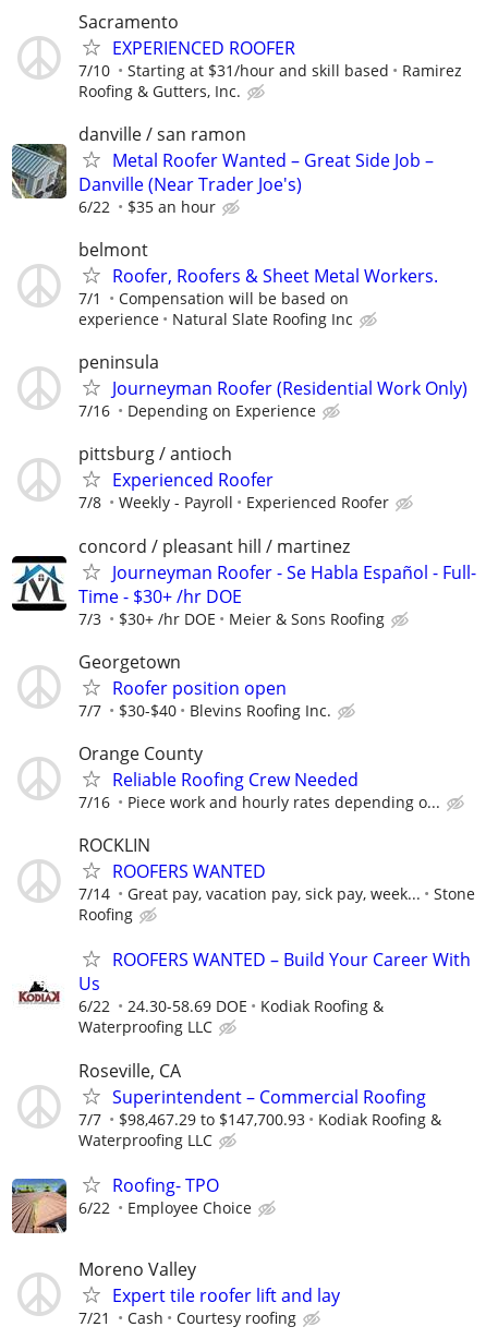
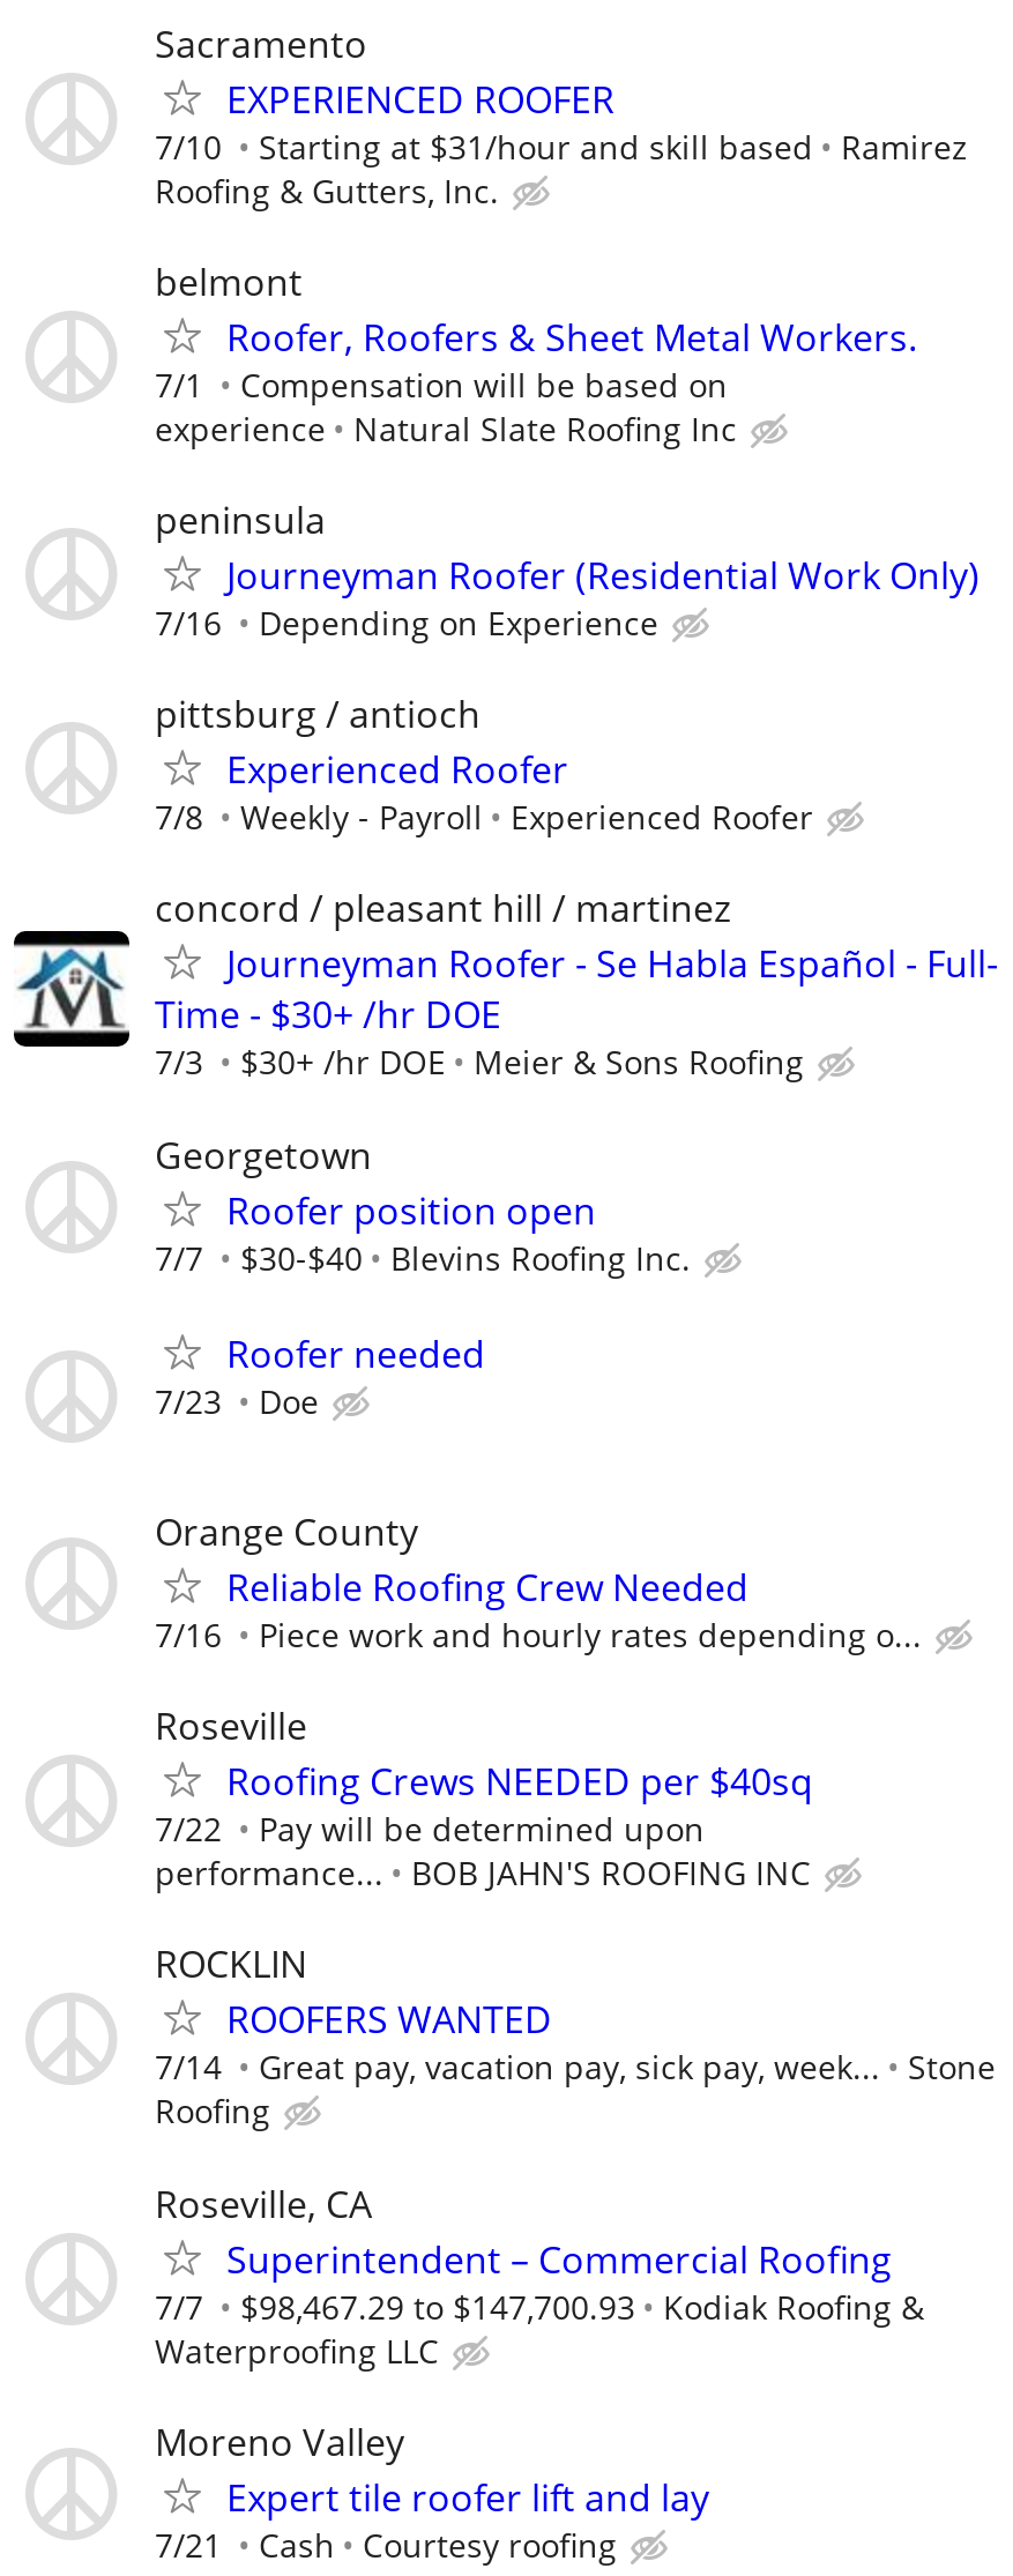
- [image]
- danville / san ramon
- Metal Roofer Wanted – Great Side Job –
- Danville (Near Trader Joe's)
- 6/22
- $35 an hour

+ Roofer needed
+ 7/23
+ Doe

+ Roseville
+ Roofing Crews NEEDED per $40sq
+ 7/22
+ Pay will be determined upon
+ performance...
+ BOB JAHN'S ROOFING INC

moved down: ROCKLIN | ROOFERS WANTED | 7/14 | Great pay, vacation pay, sick pay, week... | Stone | Roofing

- [image]
- ROOFERS WANTED – Build Your Career With
- Us
- 6/22
- 24.30-58.69 DOE
- Kodiak Roofing &
- Waterproofing LLC

- [image]
- Roofing- TPO
- 6/22
- Employee Choice
